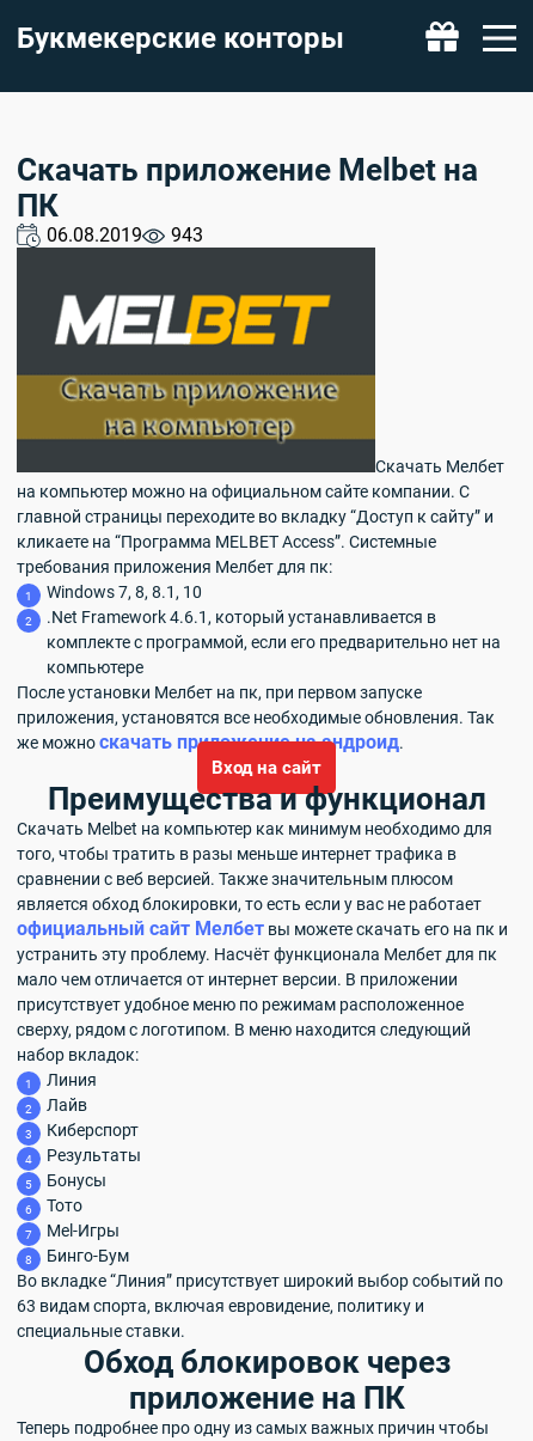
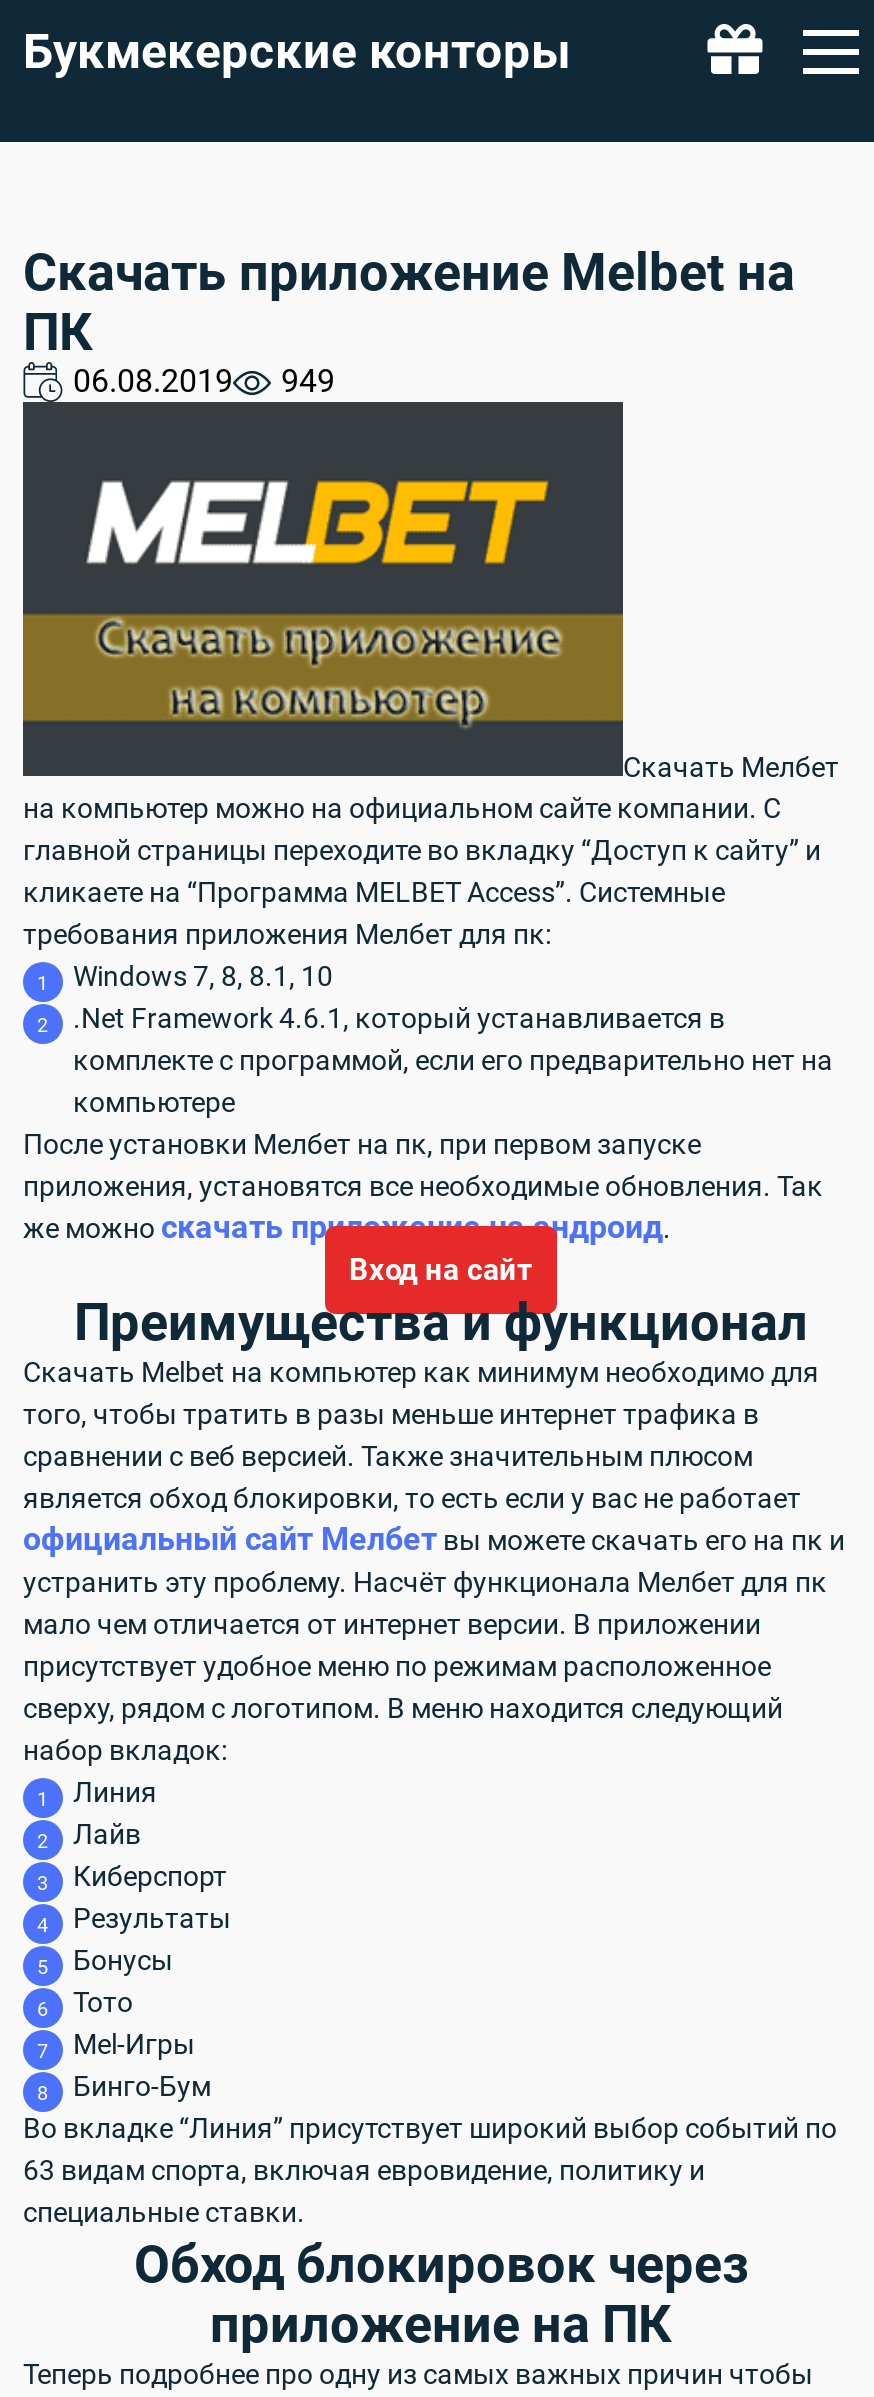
- 06.08.2019 943
+ 06.08.2019 949
